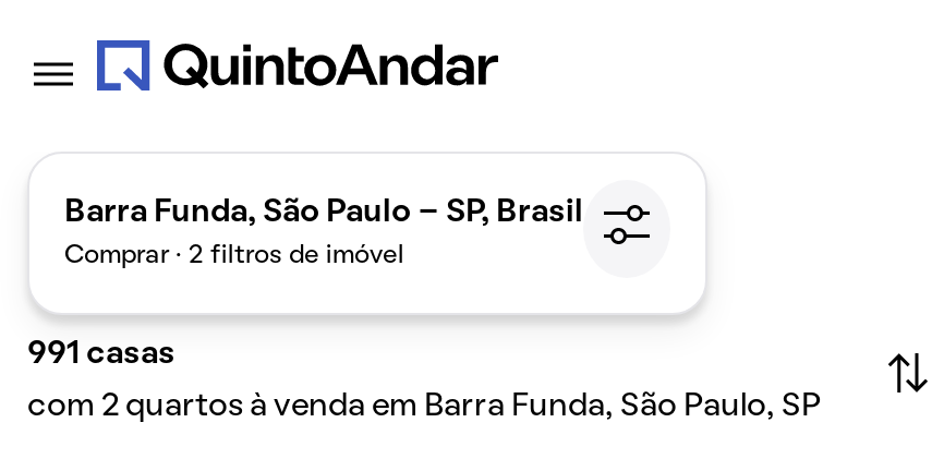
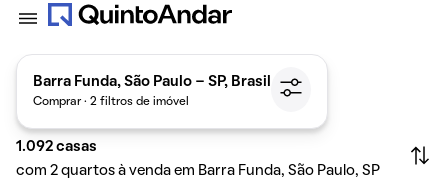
- 991 casas
+ 1.092 casas
